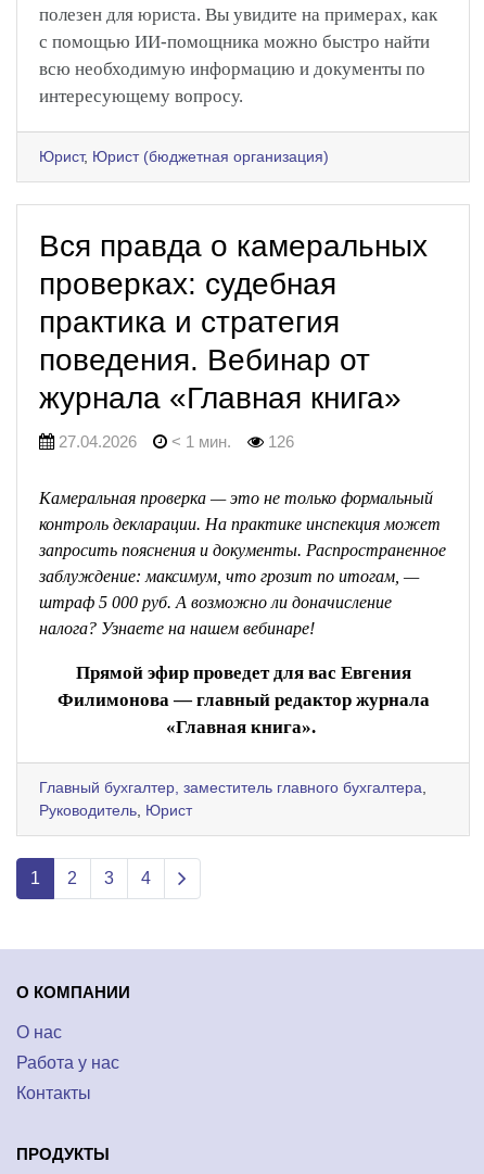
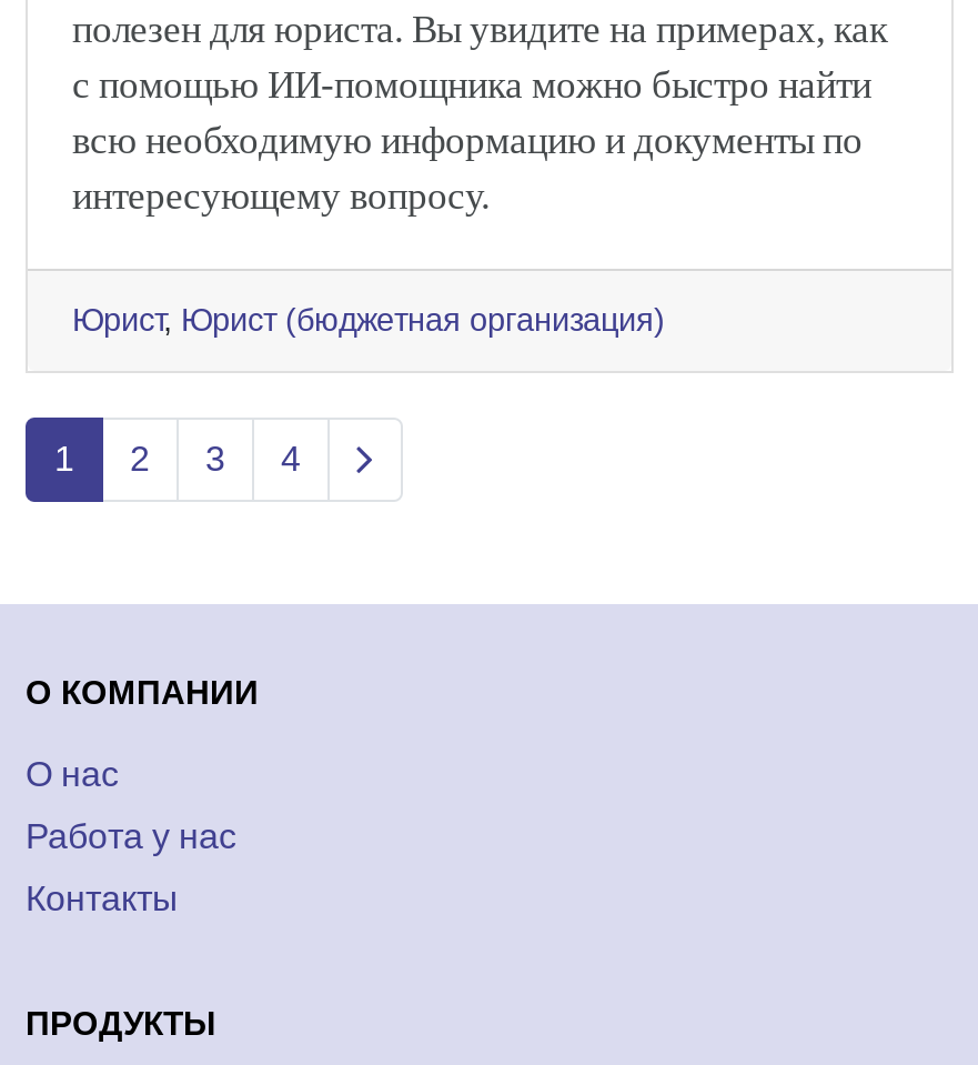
- Вся правда о камеральных
- проверках: судебная
- практика и стратегия
- поведения. Вебинар от
- журнала «Главная книга»
- 27.04.2026
- < 1 мин.
- 126
- Камеральная проверка — это не только формальный
- контроль декларации. На практике инспекция может
- запросить пояснения и документы. Распространенное
- заблуждение: максимум, что грозит по итогам, —
- штраф 5 000 руб. А возможно ли доначисление
- налога? Узнаете на нашем вебинаре!
- Прямой эфир проведет для вас Евгения
- Филимонова — главный редактор журнала
- «Главная книга».
- Главный бухгалтер, заместитель главного бухгалтера,
- Руководитель, Юрист
